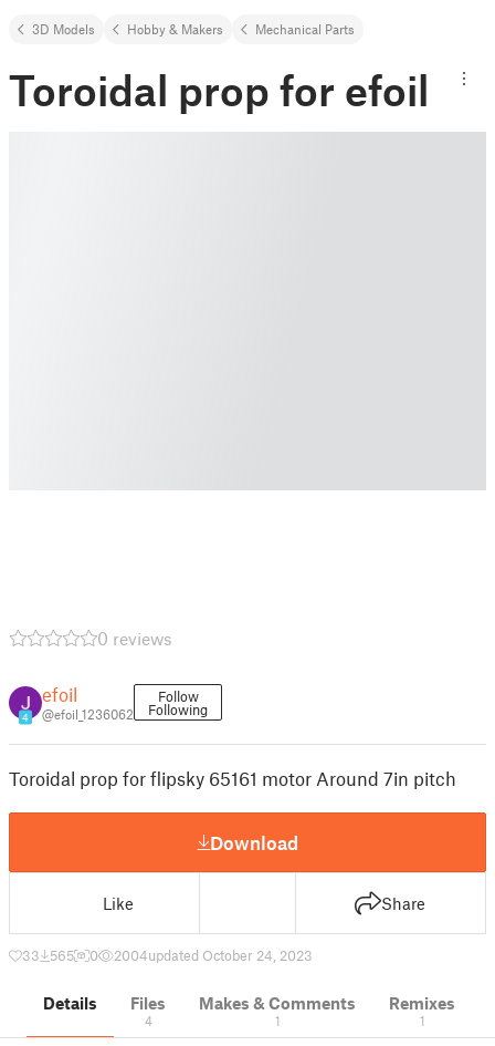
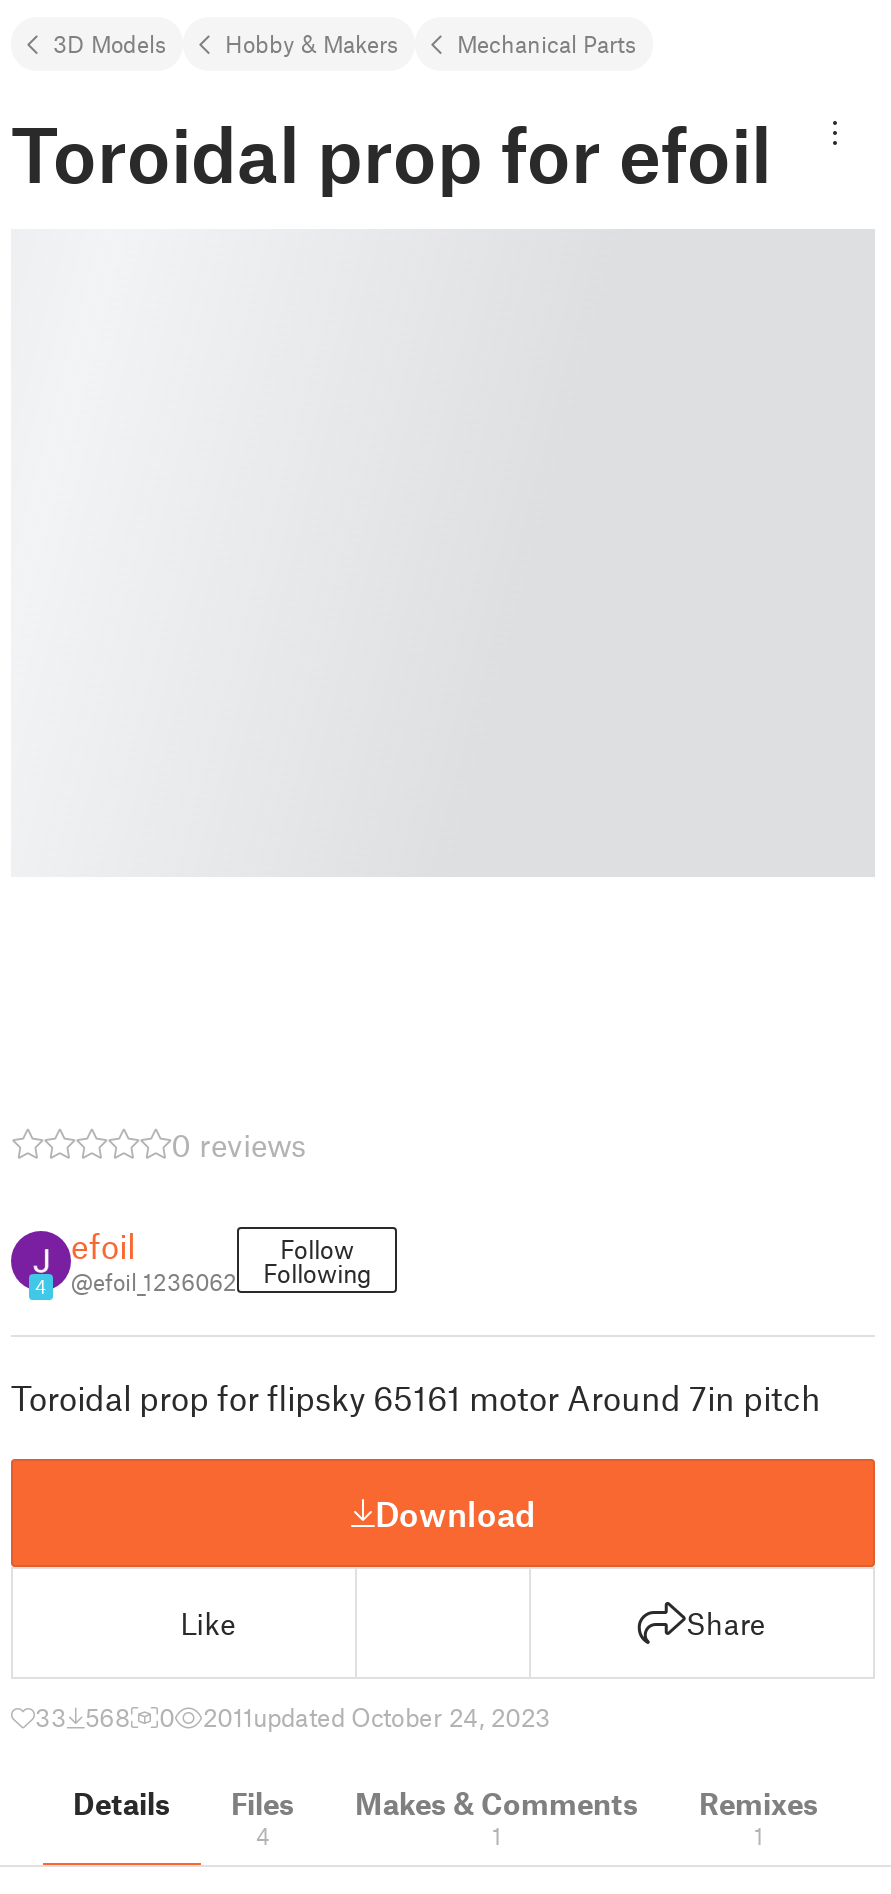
- 33 565
+ 33 568

- 2004updated October 24, 2023
+ 2011updated October 24, 2023
